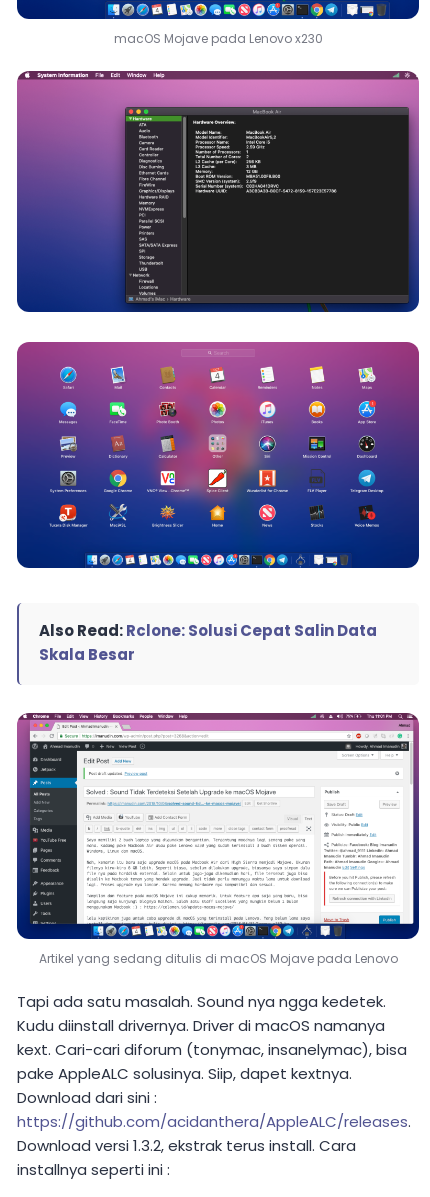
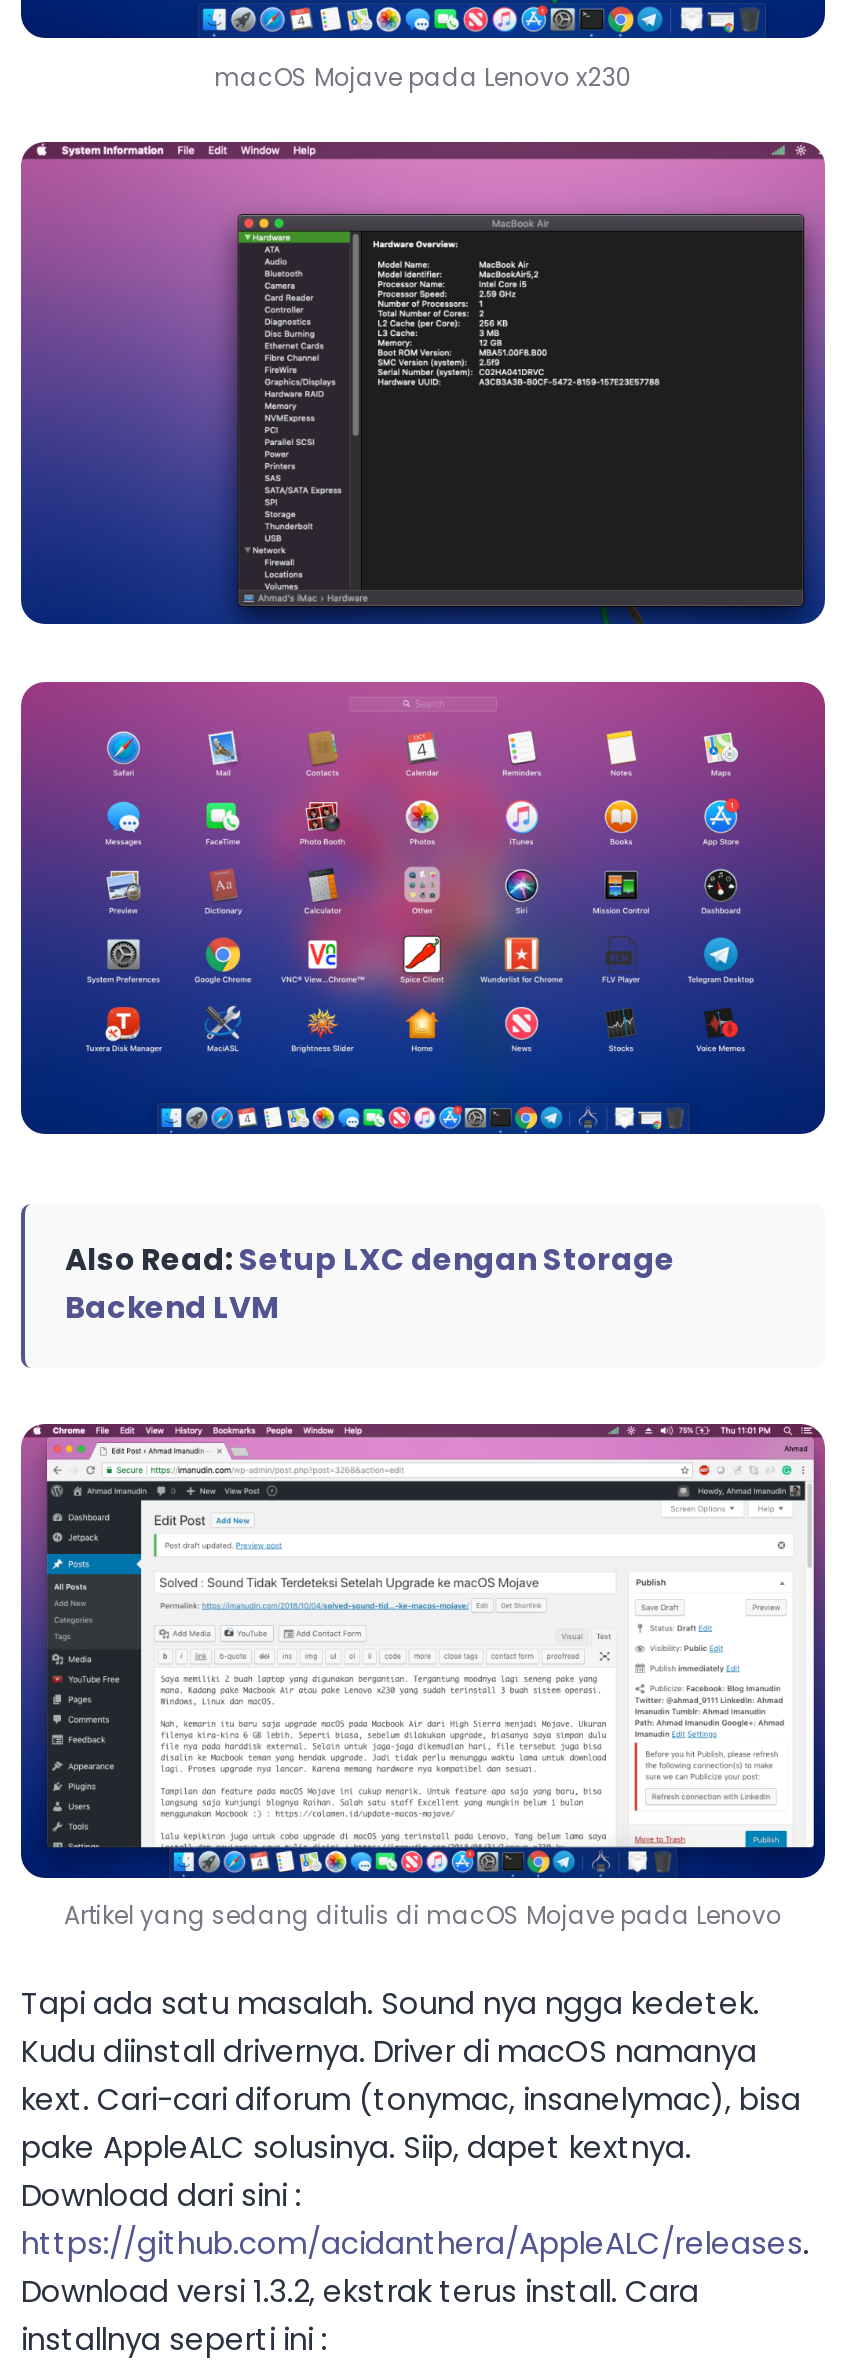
- Also Read: Rclone: Solusi Cepat Salin Data
- Skala Besar
+ Also Read: Setup LXC dengan Storage
+ Backend LVM
